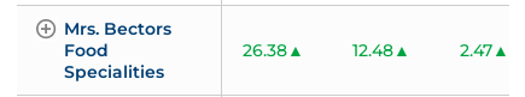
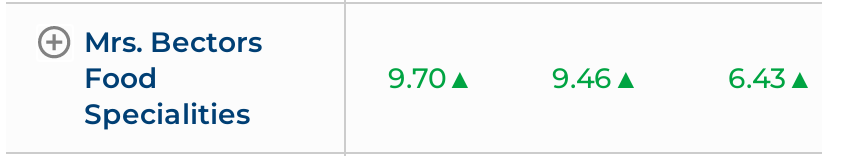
- 26.38
+ 9.70

- 12.48
+ 9.46

- 2.47
+ 6.43
